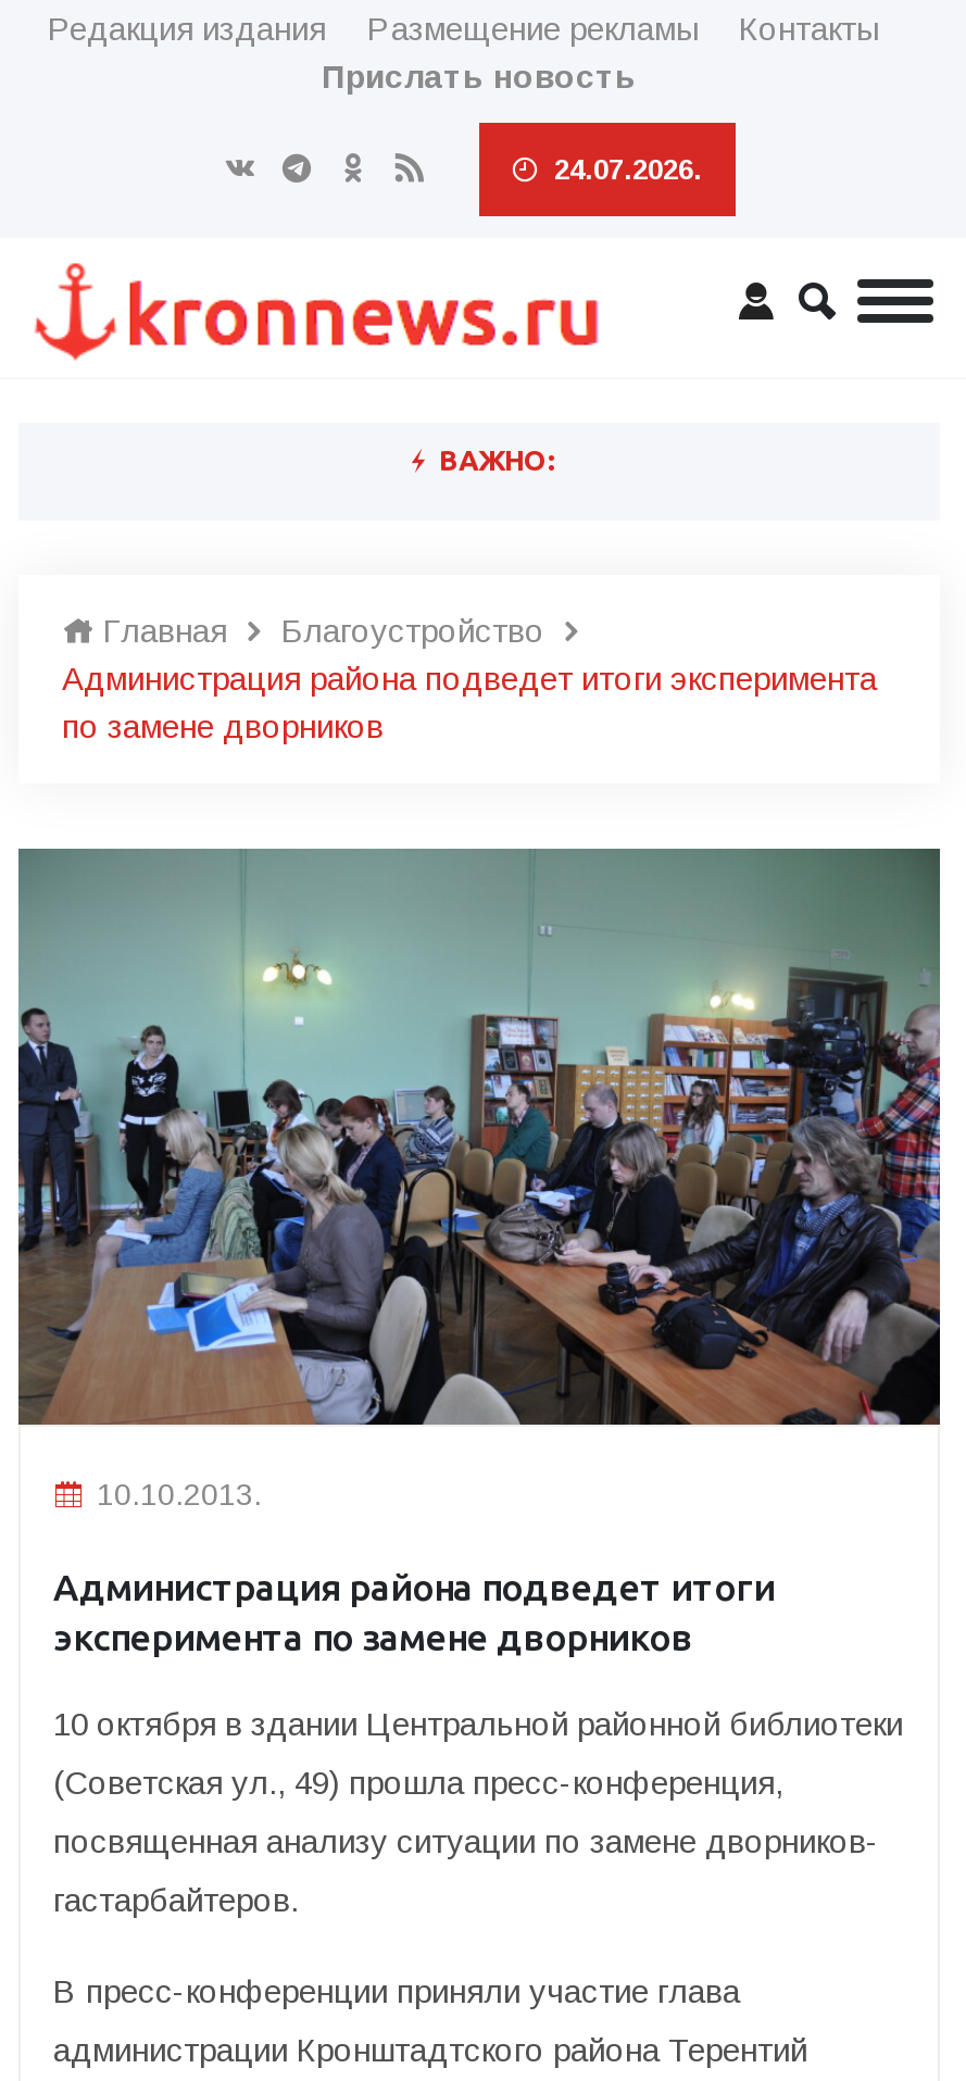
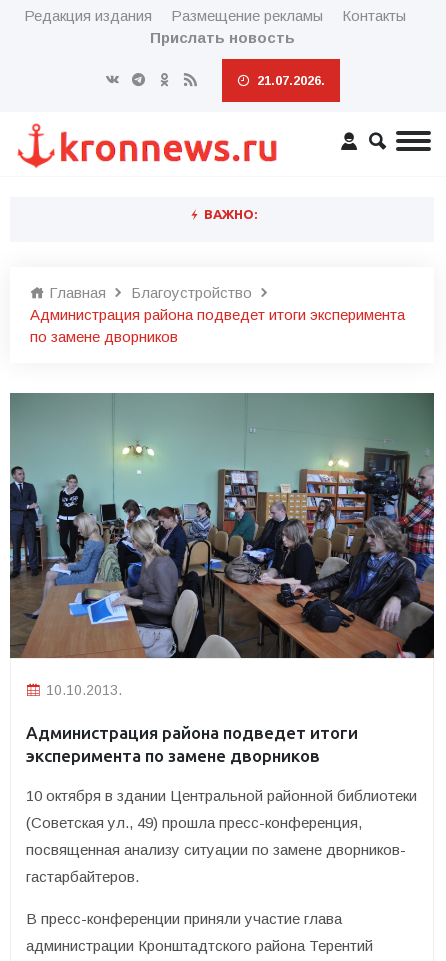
- 24.07.2026.
+ 21.07.2026.
